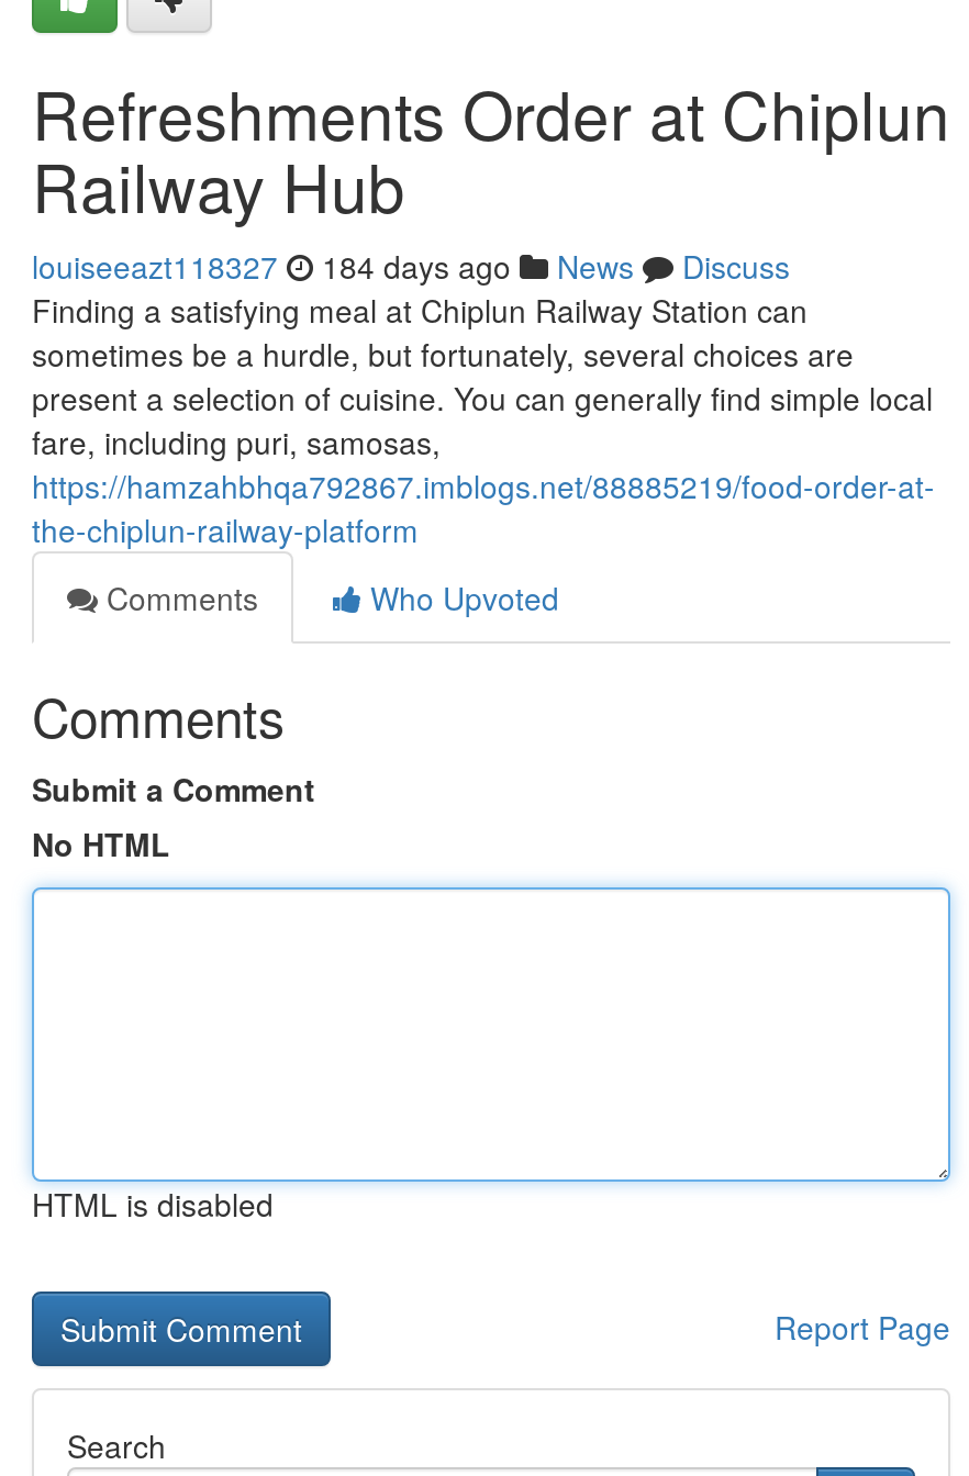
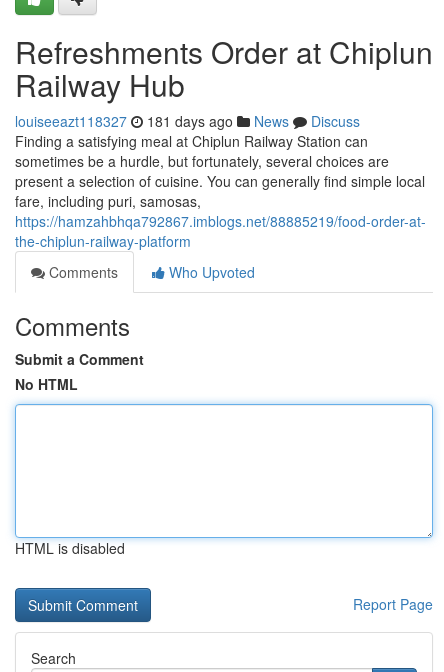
- louiseeazt118327 184 days ago News Discuss
+ louiseeazt118327 181 days ago News Discuss
